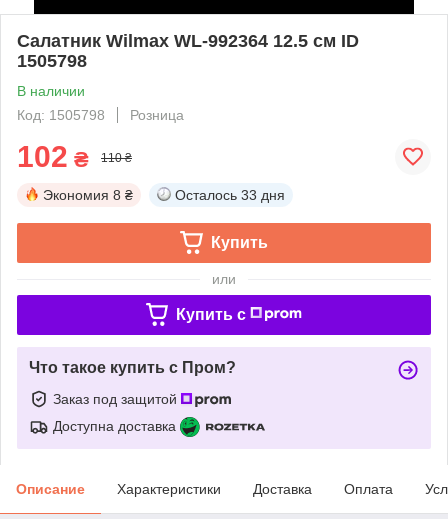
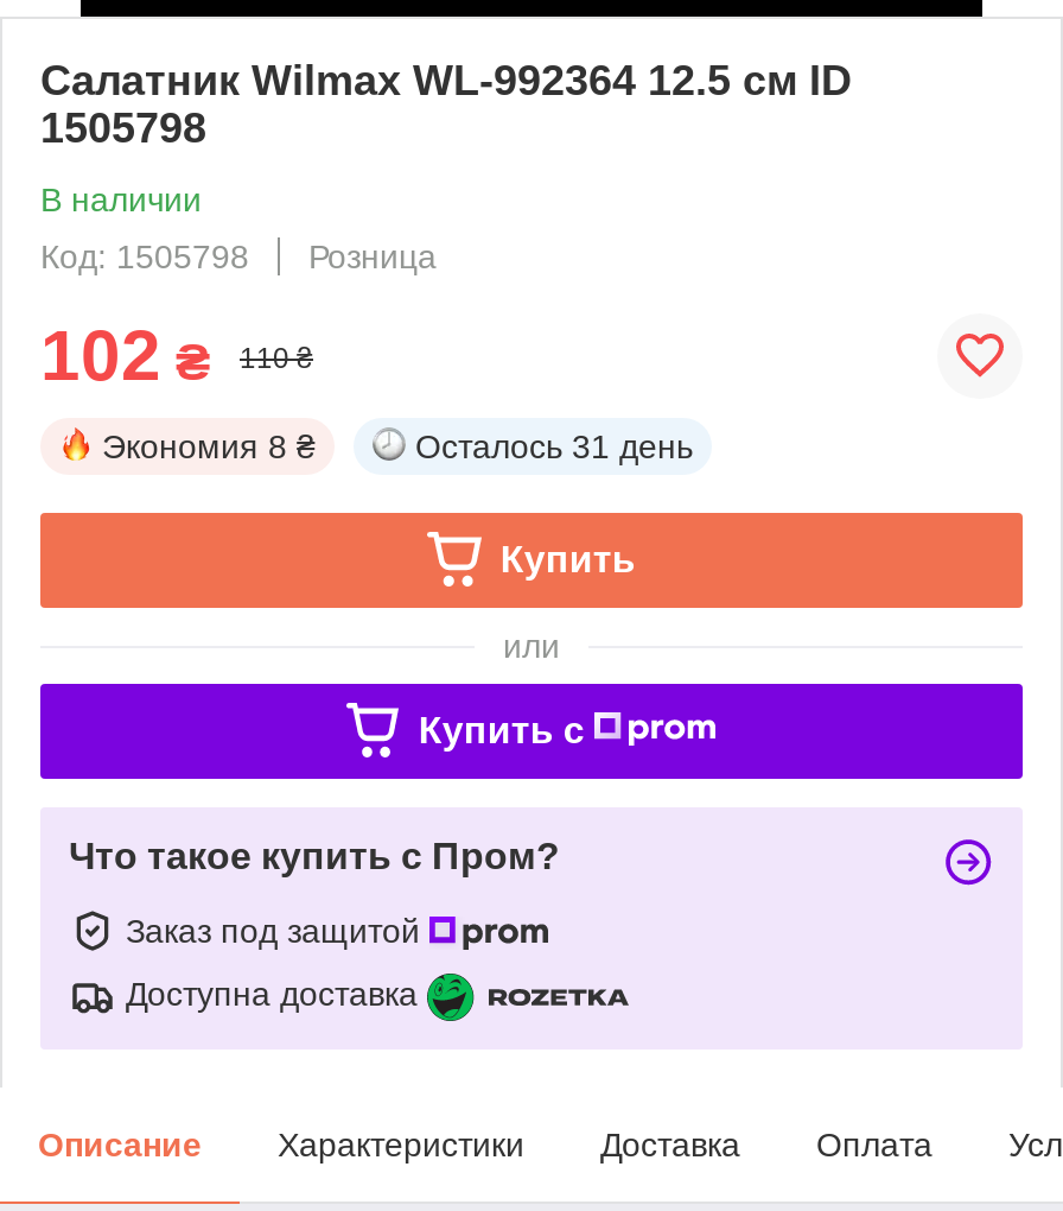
- Осталось 33 дня
+ Осталось 31 день
